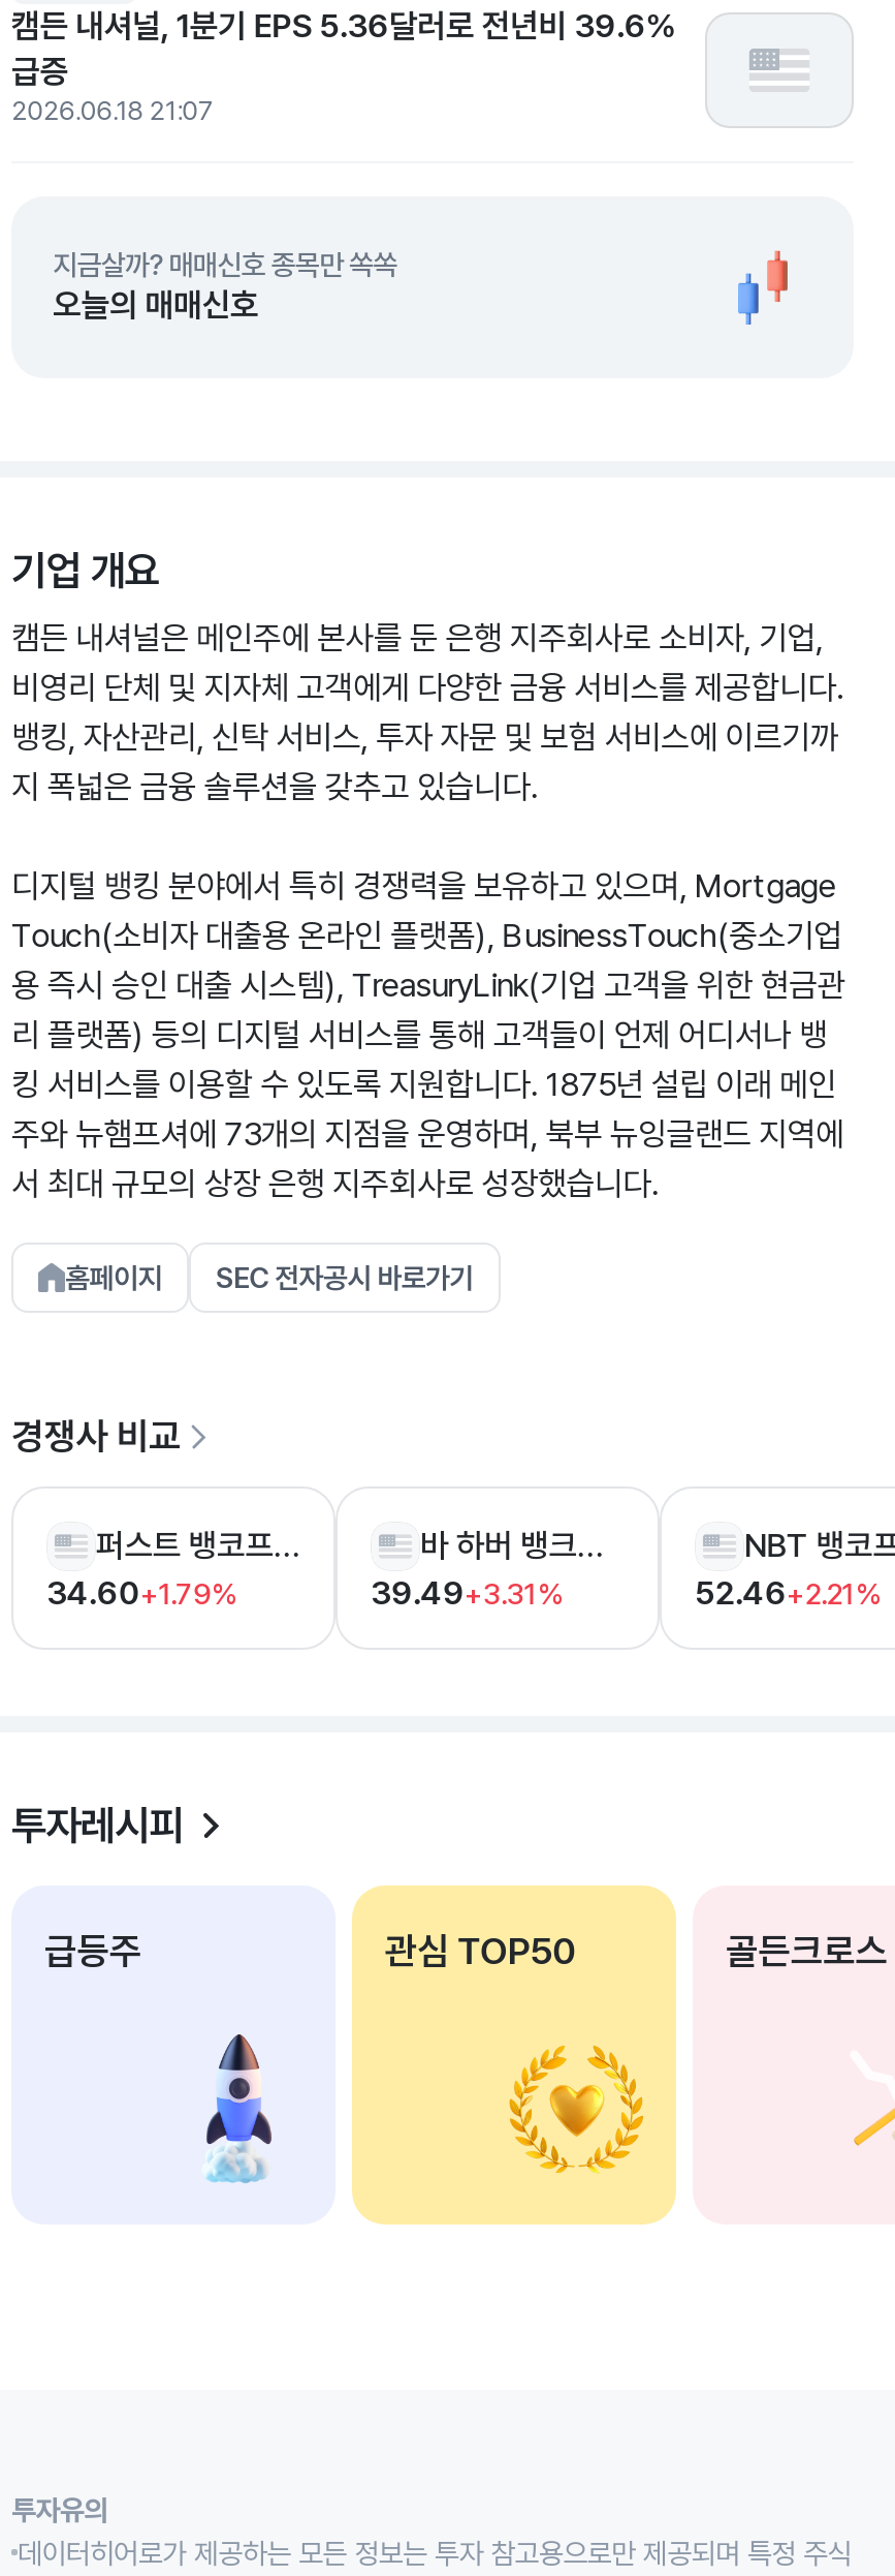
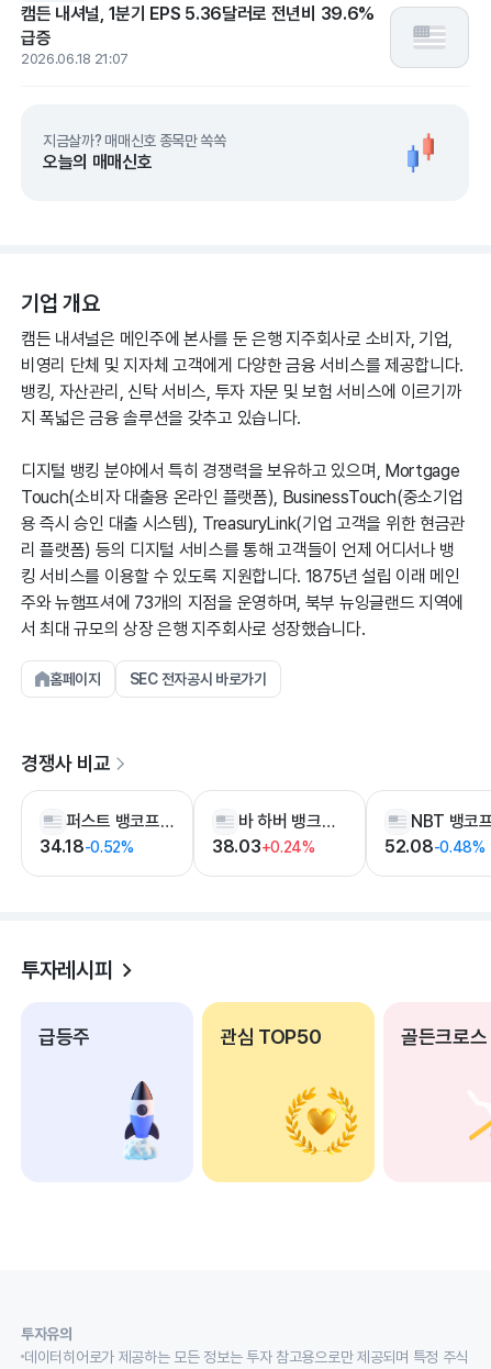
- 34.60+1.79%
+ 34.18-0.52%

- 39.49+3.31%
+ 38.03+0.24%

- 52.46+2.21%
+ 52.08-0.48%
